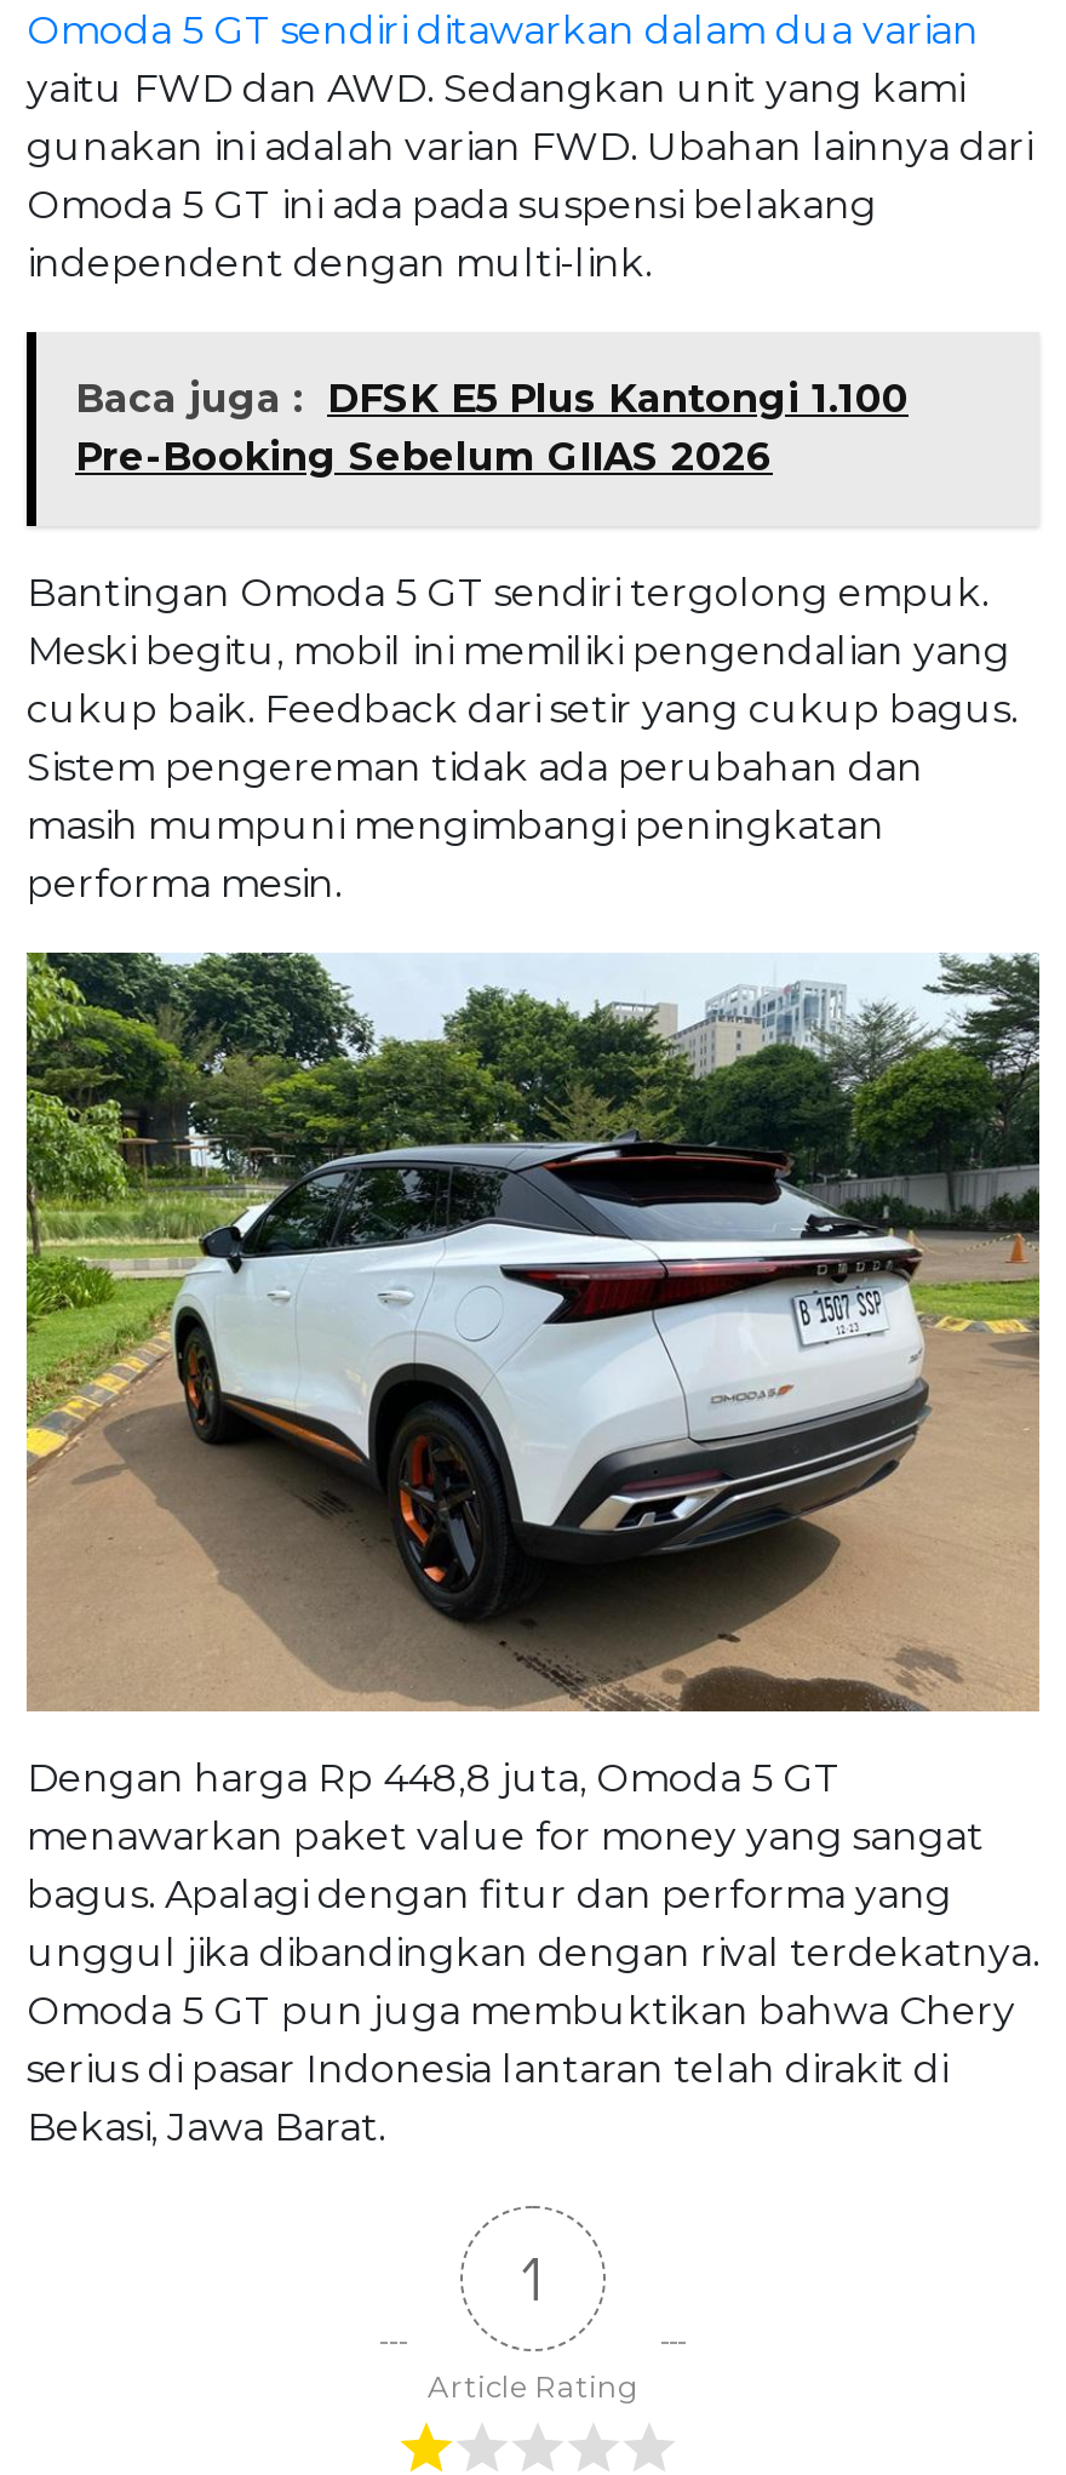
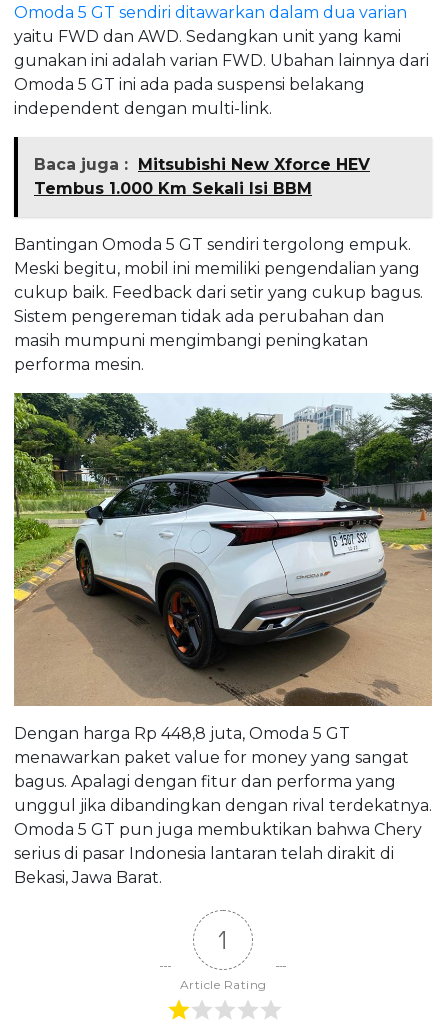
- Baca juga : DFSK E5 Plus Kantongi 1.100
- Pre-Booking Sebelum GIIAS 2026
+ Baca juga : Mitsubishi New Xforce HEV
+ Tembus 1.000 Km Sekali Isi BBM
